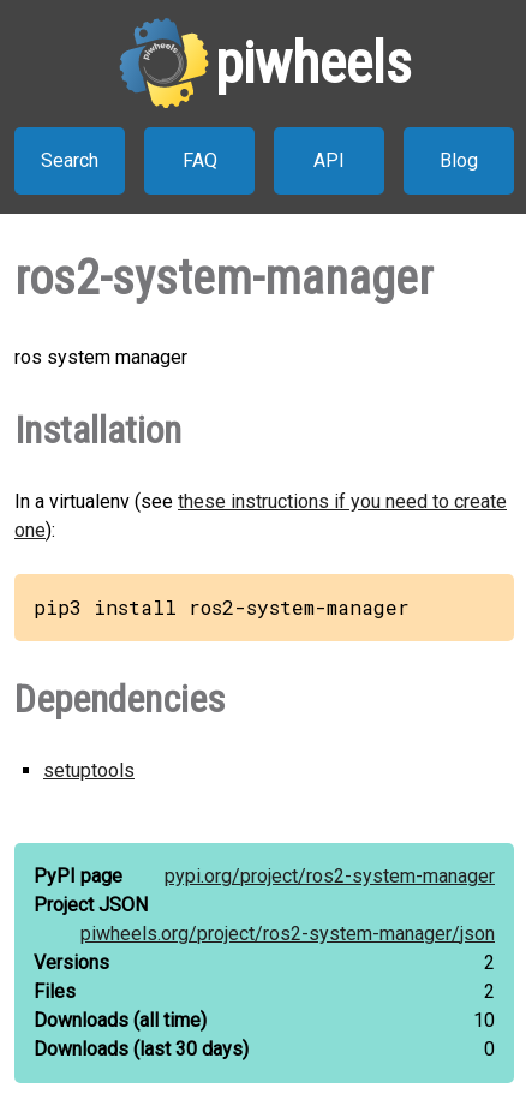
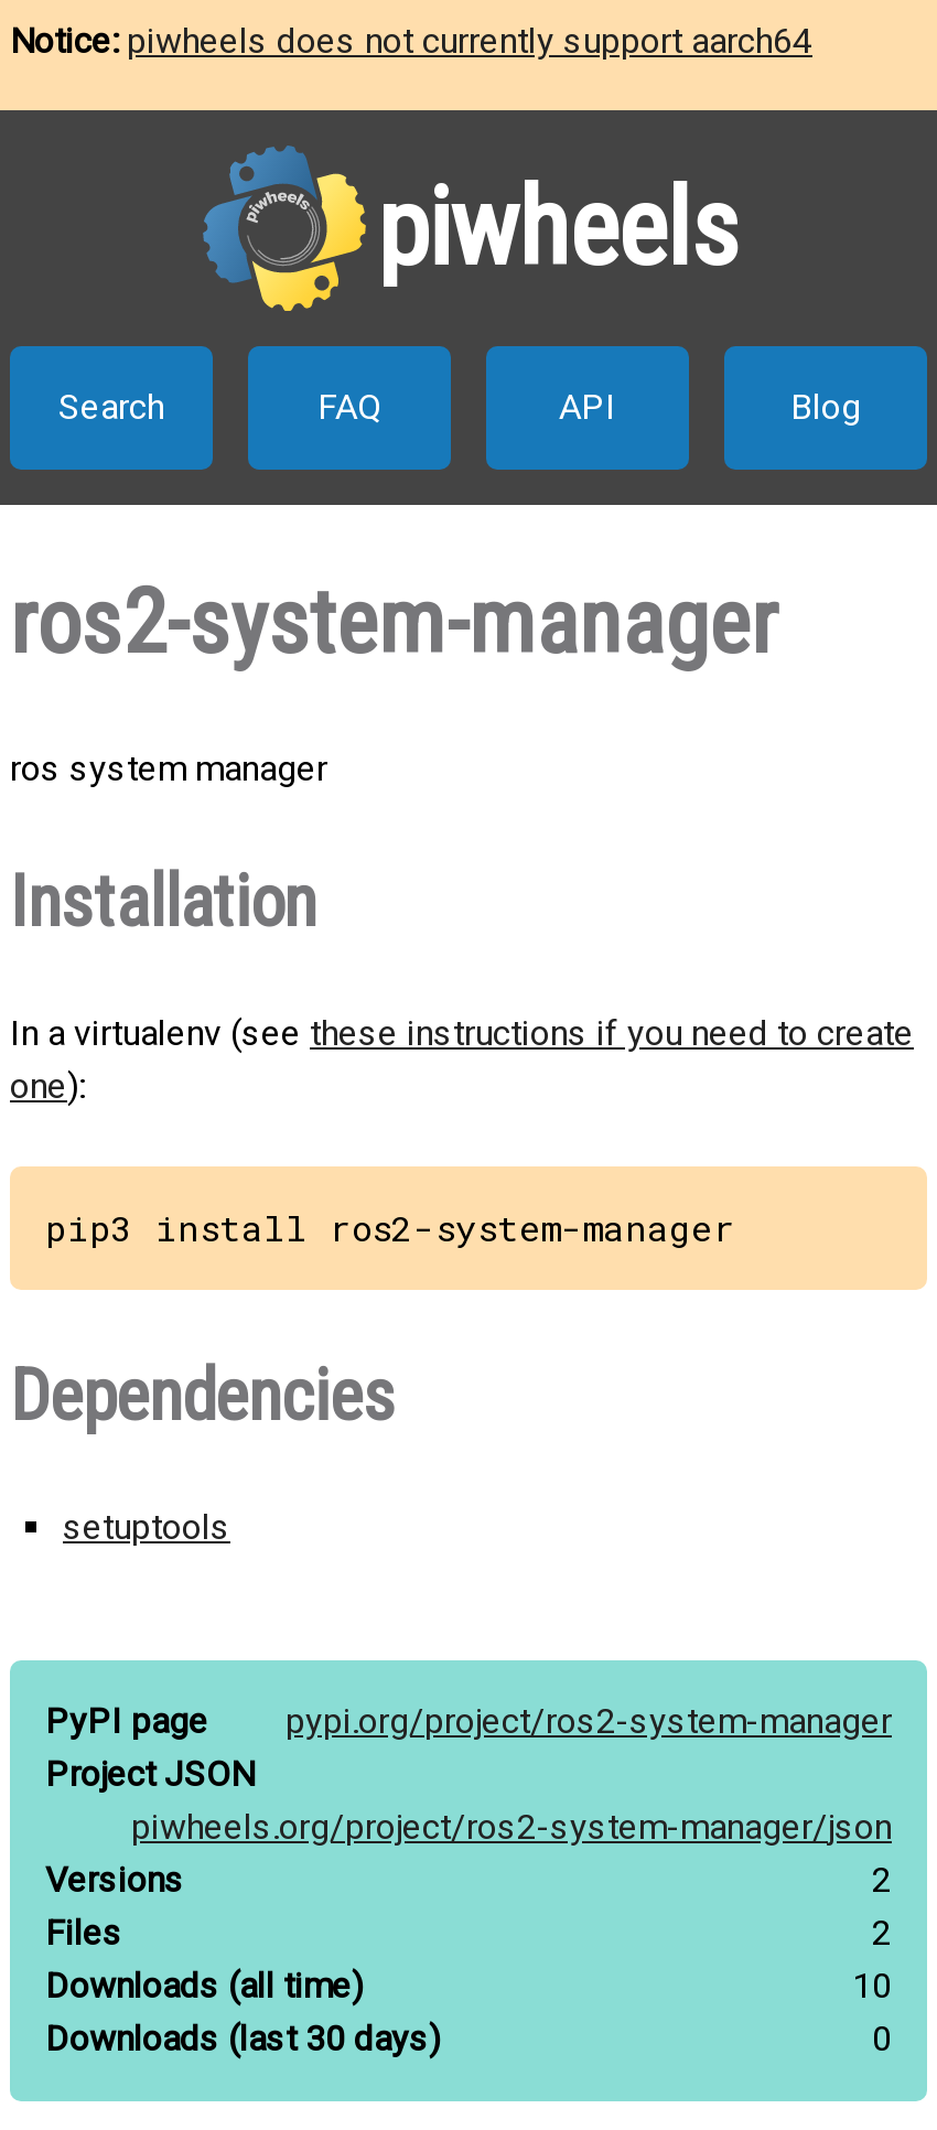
+ Notice: piwheels does not currently support aarch64
